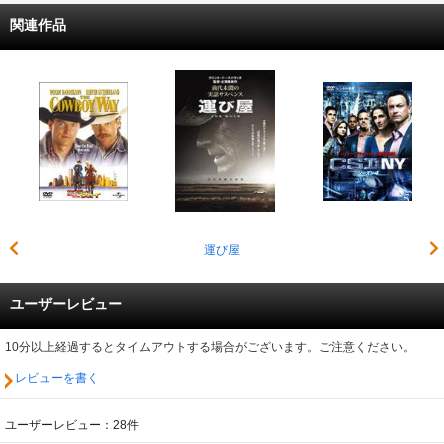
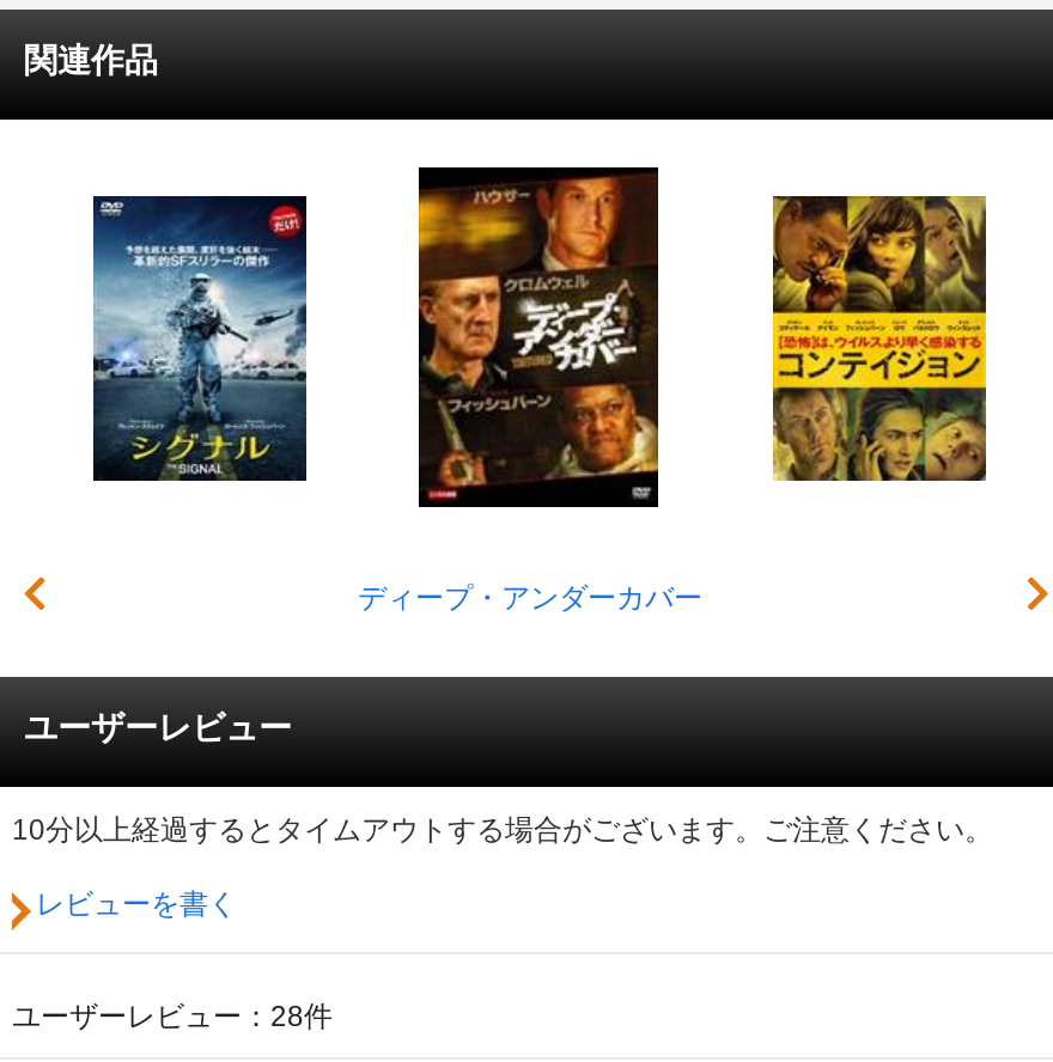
- [image]
- 運び屋
+ [image]
+ ディープ・アンダーカバー

- [image]
+ [image]

- [image]
+ [image]
